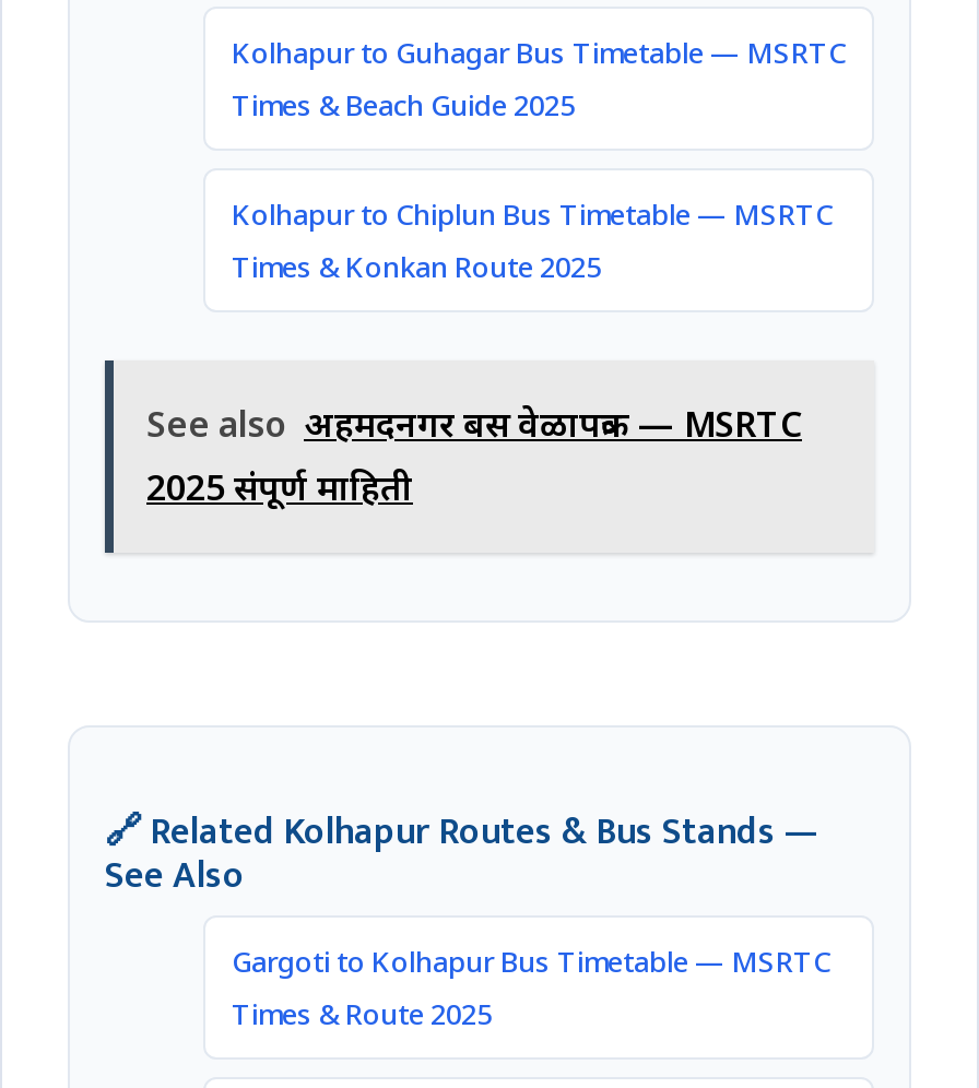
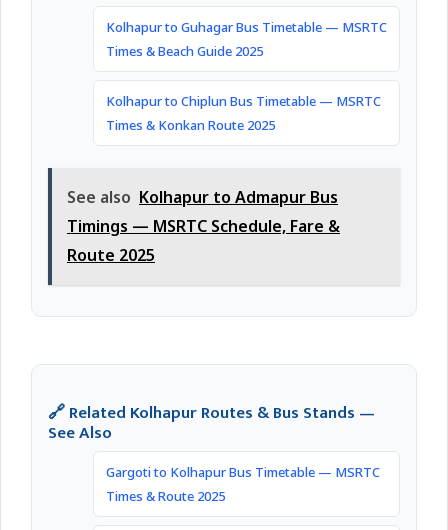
- See also अहमदनगर बस वेळापत्रक — MSRTC
- 2025 संपूर्ण माहिती
+ See also Kolhapur to Admapur Bus
+ Timings — MSRTC Schedule, Fare &
+ Route 2025
